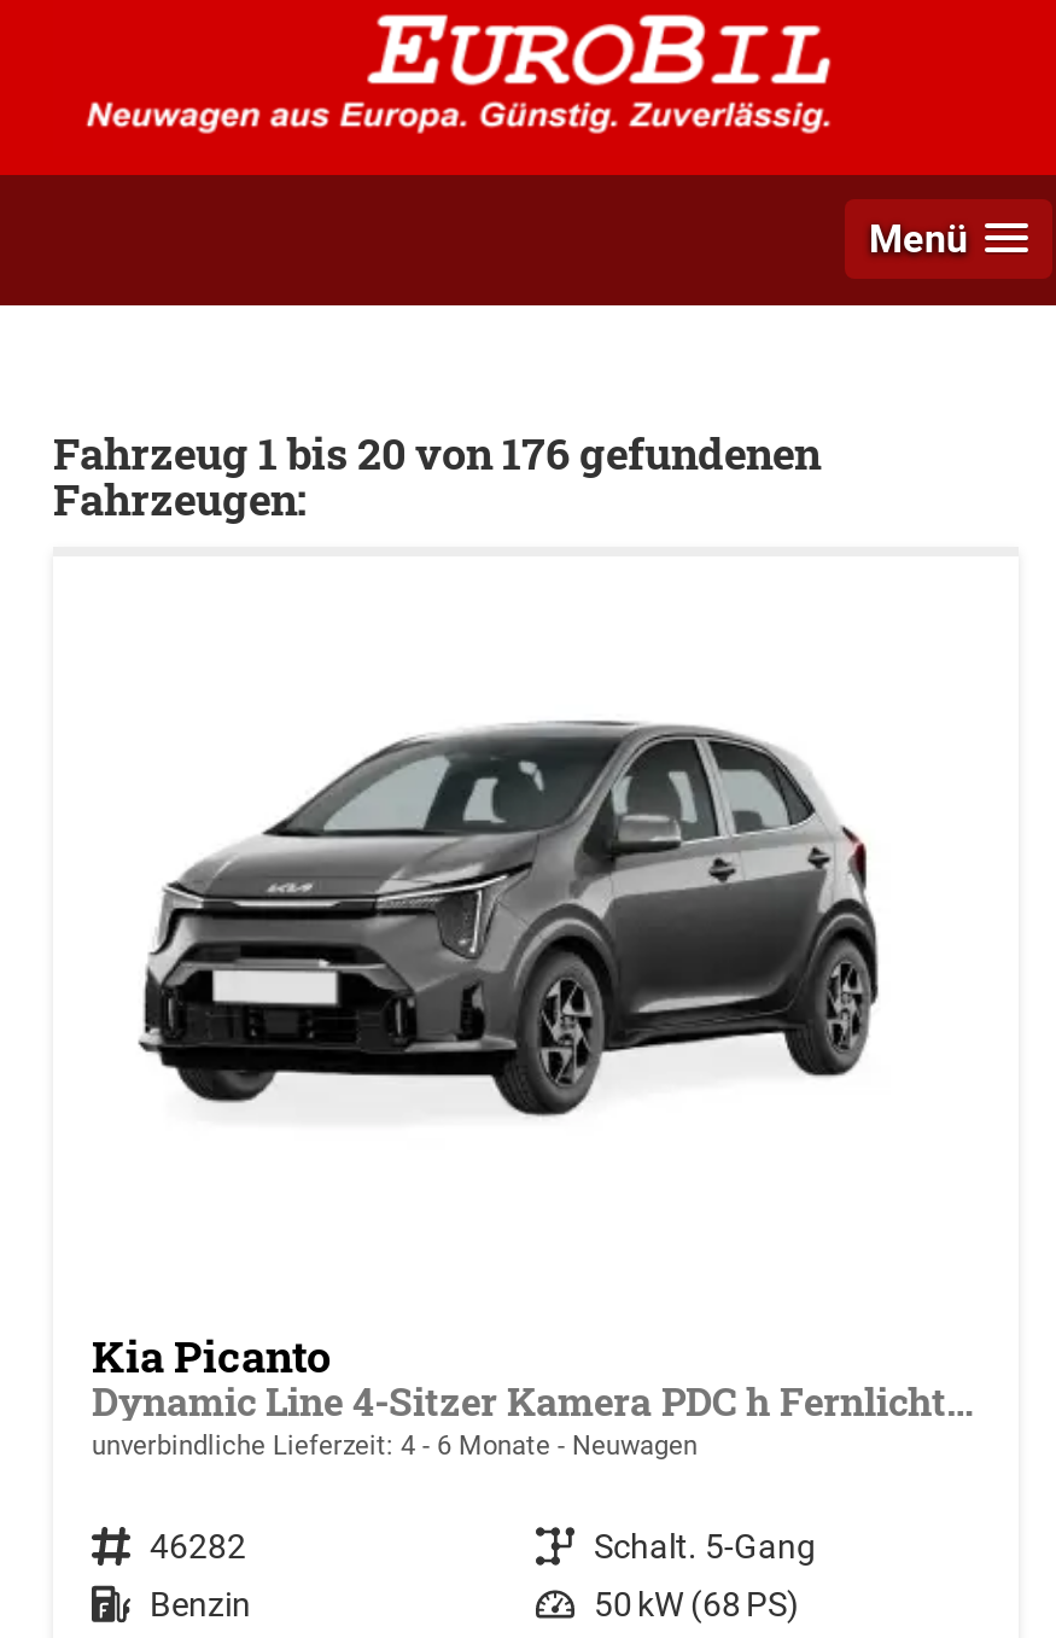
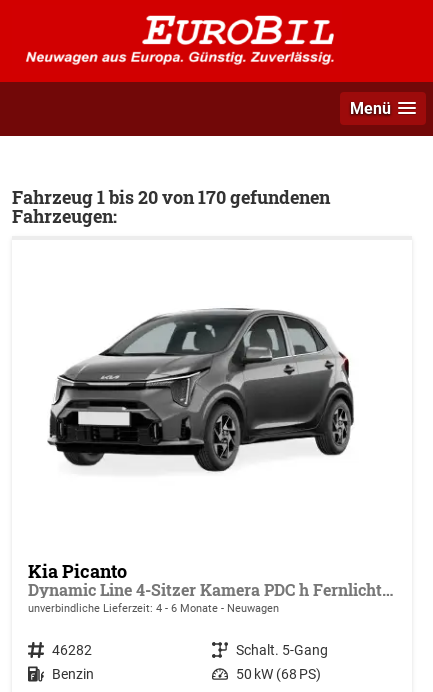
- Fahrzeug 1 bis 20 von 176 gefundenen
+ Fahrzeug 1 bis 20 von 170 gefundenen
